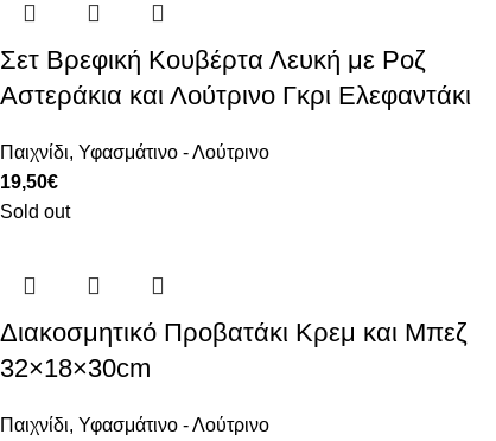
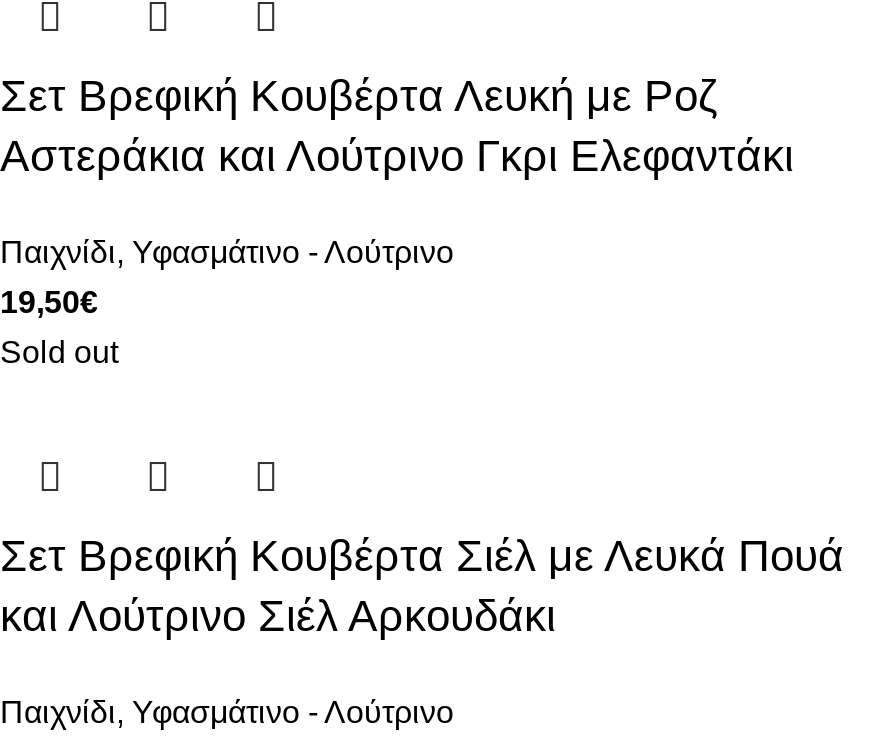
- Διακοσμητικό Προβατάκι Κρεμ και Μπεζ
- 32×18×30cm
+ Σετ Βρεφική Κουβέρτα Σιέλ με Λευκά Πουά
+ και Λούτρινο Σιέλ Αρκουδάκι
